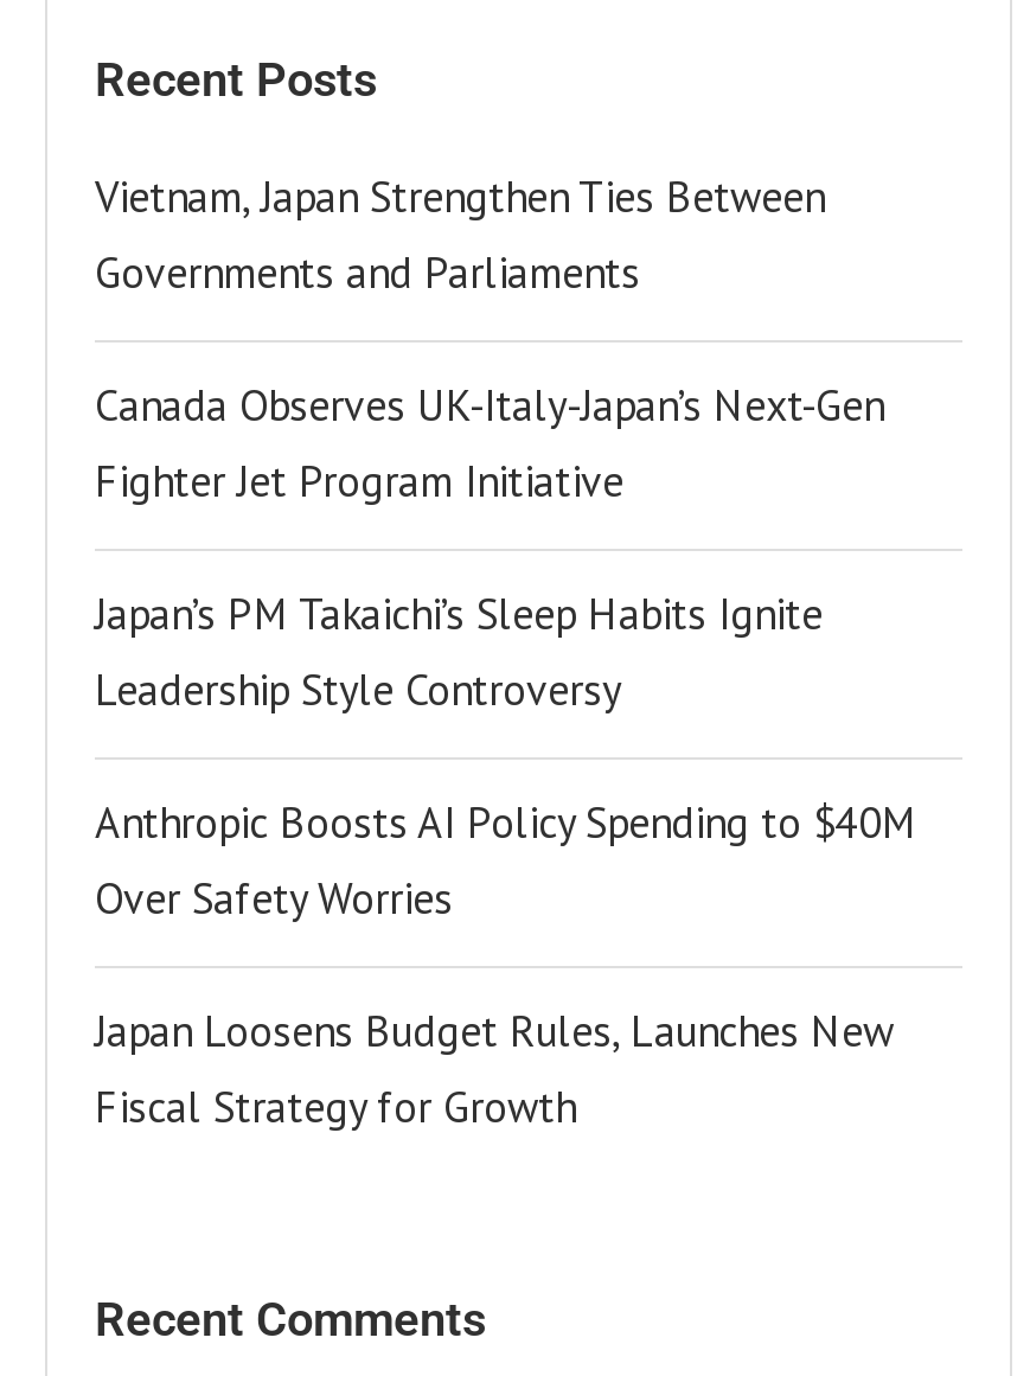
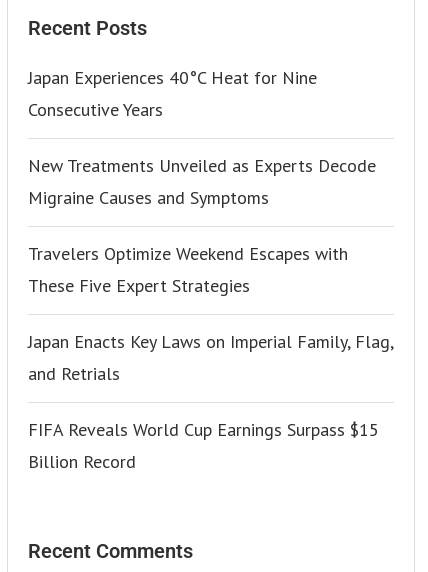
- Vietnam, Japan Strengthen Ties Between
- Governments and Parliaments
+ Japan Experiences 40°C Heat for Nine
+ Consecutive Years

- Canada Observes UK-Italy-Japan’s Next-Gen
- Fighter Jet Program Initiative
+ New Treatments Unveiled as Experts Decode
+ Migraine Causes and Symptoms

- Japan’s PM Takaichi’s Sleep Habits Ignite
- Leadership Style Controversy
+ Travelers Optimize Weekend Escapes with
+ These Five Expert Strategies

- Anthropic Boosts AI Policy Spending to $40M
- Over Safety Worries
+ Japan Enacts Key Laws on Imperial Family, Flag,
+ and Retrials

- Japan Loosens Budget Rules, Launches New
- Fiscal Strategy for Growth
+ FIFA Reveals World Cup Earnings Surpass $15
+ Billion Record
